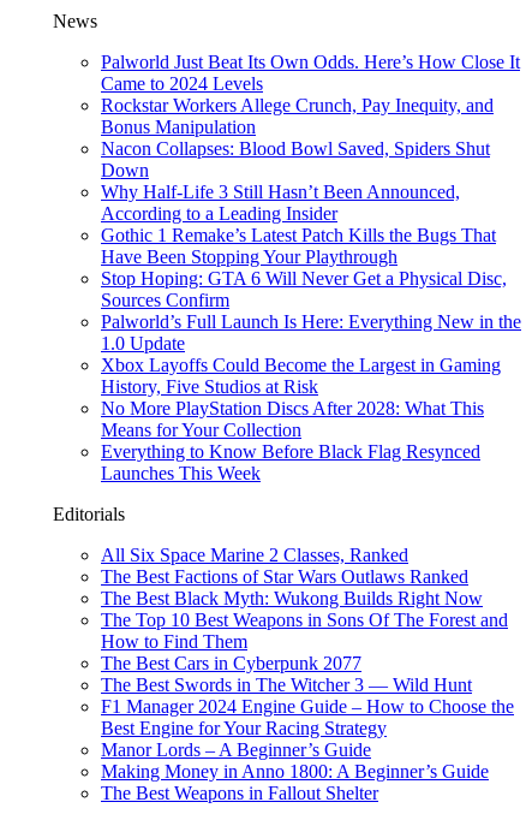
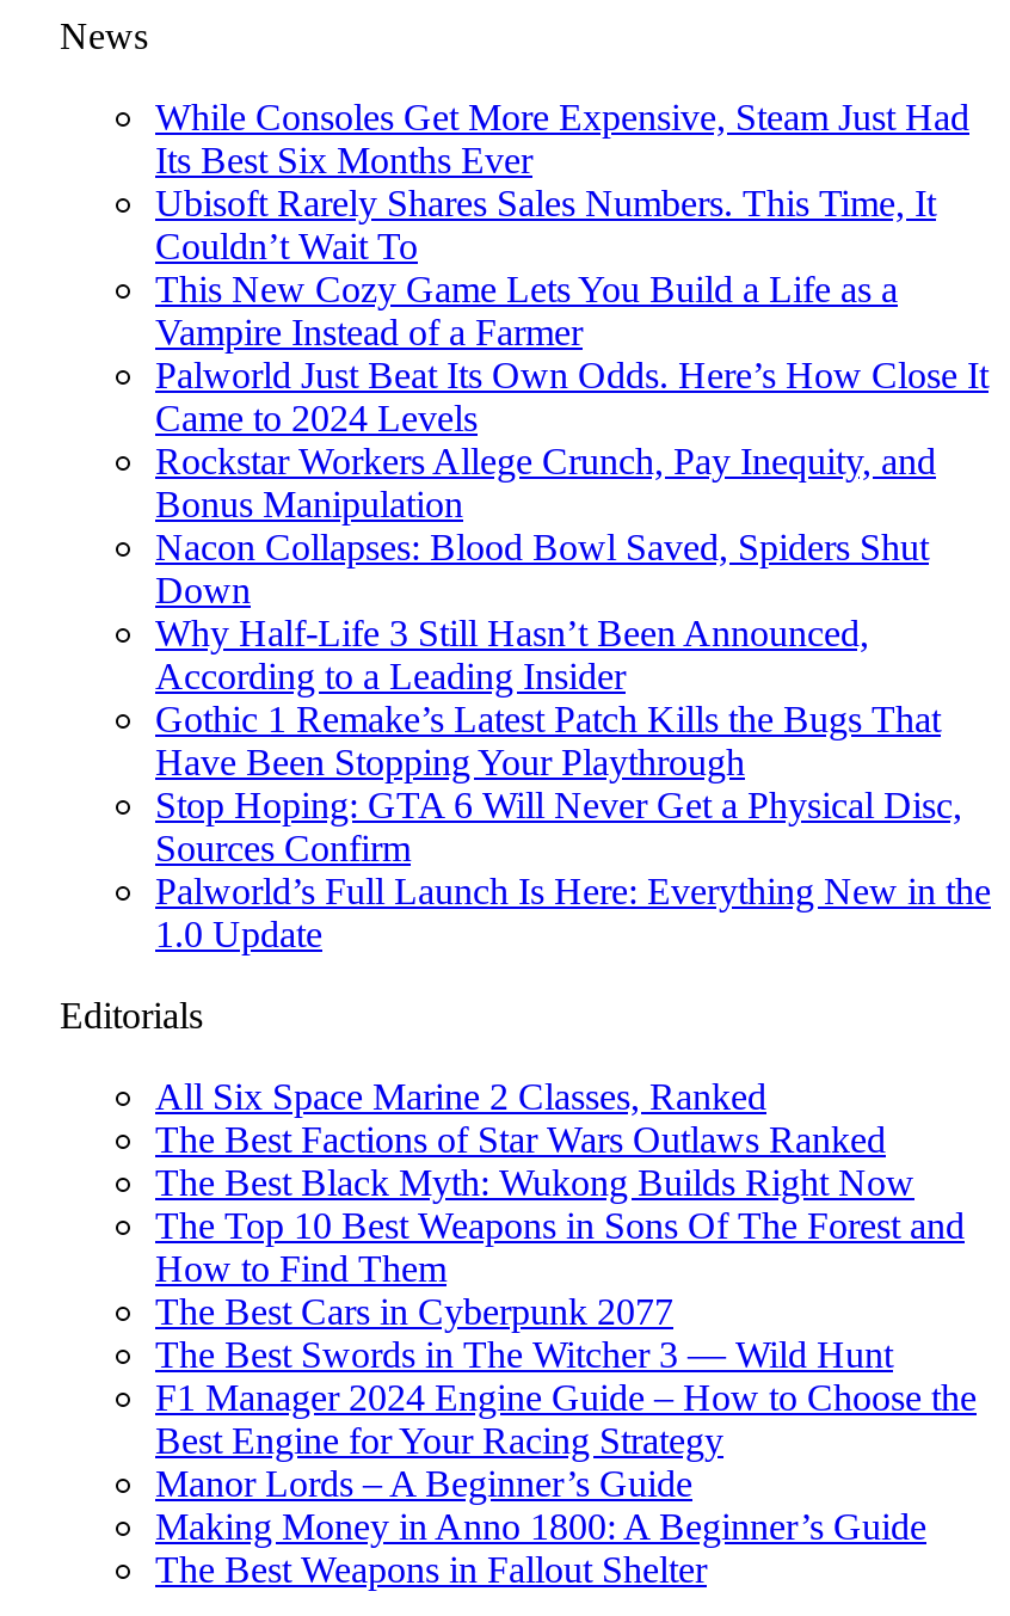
+ While Consoles Get More Expensive, Steam Just Had
+ Its Best Six Months Ever
+ Ubisoft Rarely Shares Sales Numbers. This Time, It
+ Couldn’t Wait To
+ This New Cozy Game Lets You Build a Life as a
+ Vampire Instead of a Farmer

moved down: Palworld Just Beat Its Own Odds. Here’s How Close It | Came to 2024 Levels | Rockstar Workers Allege Crunch, Pay Inequity, and | ... | Palworld’s Full Launch Is Here: Everything New in the | 1.0 Update

- Xbox Layoffs Could Become the Largest in Gaming
- History, Five Studios at Risk
- No More PlayStation Discs After 2028: What This
- Means for Your Collection
- Everything to Know Before Black Flag Resynced
- Launches This Week
